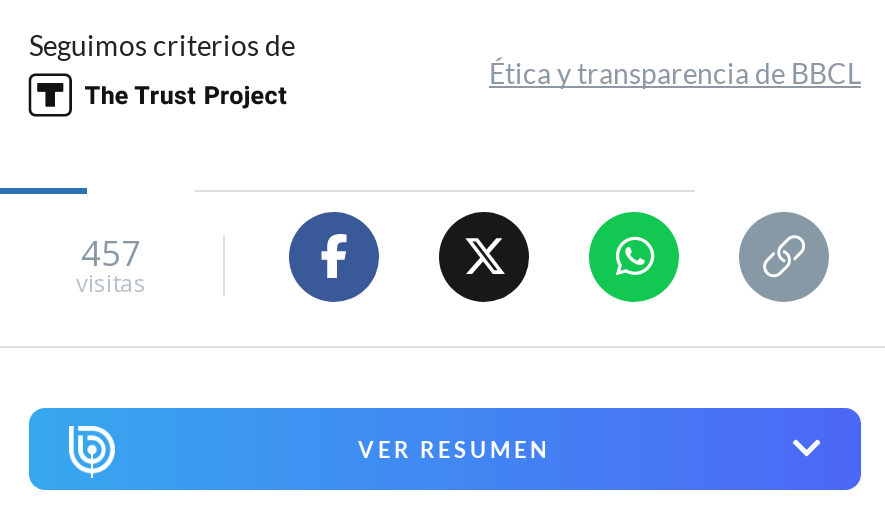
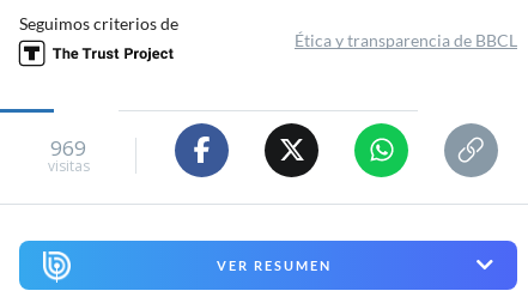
- 457
+ 969
